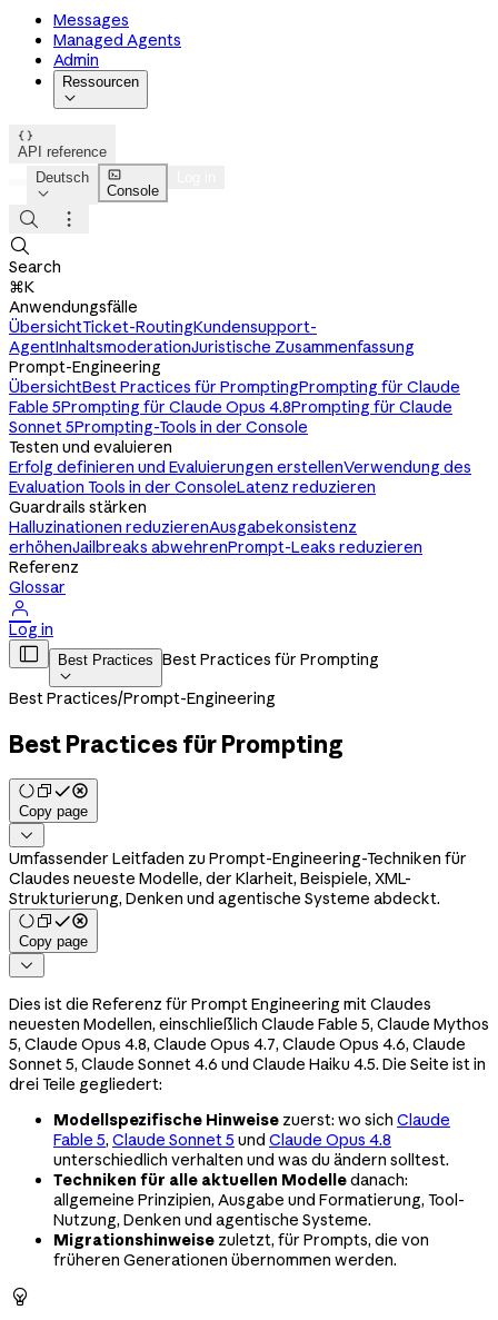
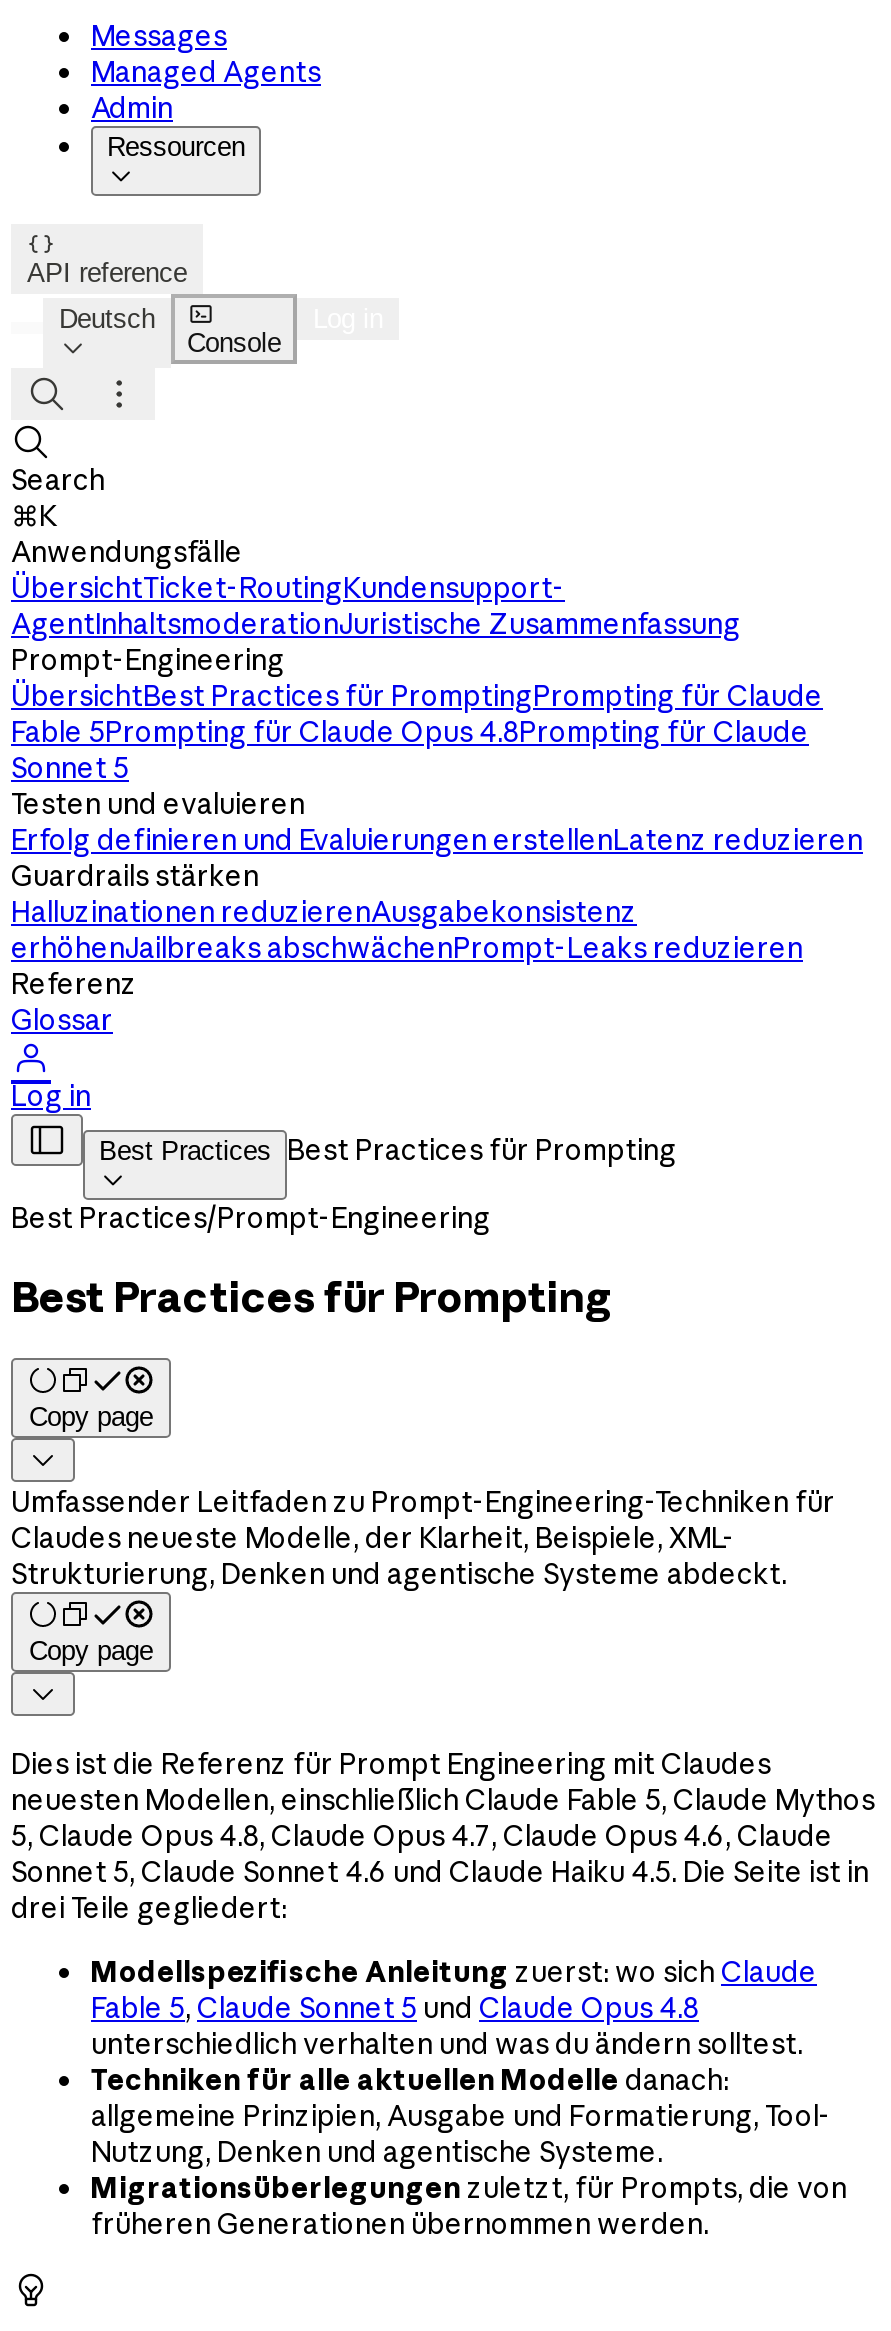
- Sonnet 5Prompting-Tools in der Console
+ Sonnet 5

- Erfolg definieren und Evaluierungen erstellenVerwendung des
- Evaluation Tools in der ConsoleLatenz reduzieren
+ Erfolg definieren und Evaluierungen erstellenLatenz reduzieren

- erhöhenJailbreaks abwehrenPrompt-Leaks reduzieren
+ erhöhenJailbreaks abschwächenPrompt-Leaks reduzieren

- Modellspezifische Hinweise zuerst: wo sich Claude
+ Modellspezifische Anleitung zuerst: wo sich Claude

- Migrationshinweise zuletzt, für Prompts, die von
+ Migrationsüberlegungen zuletzt, für Prompts, die von
